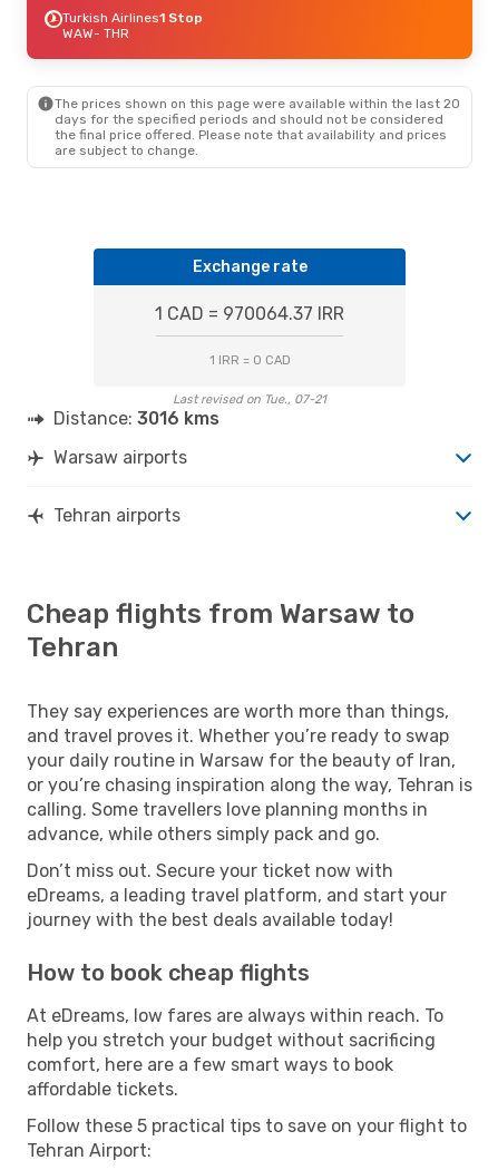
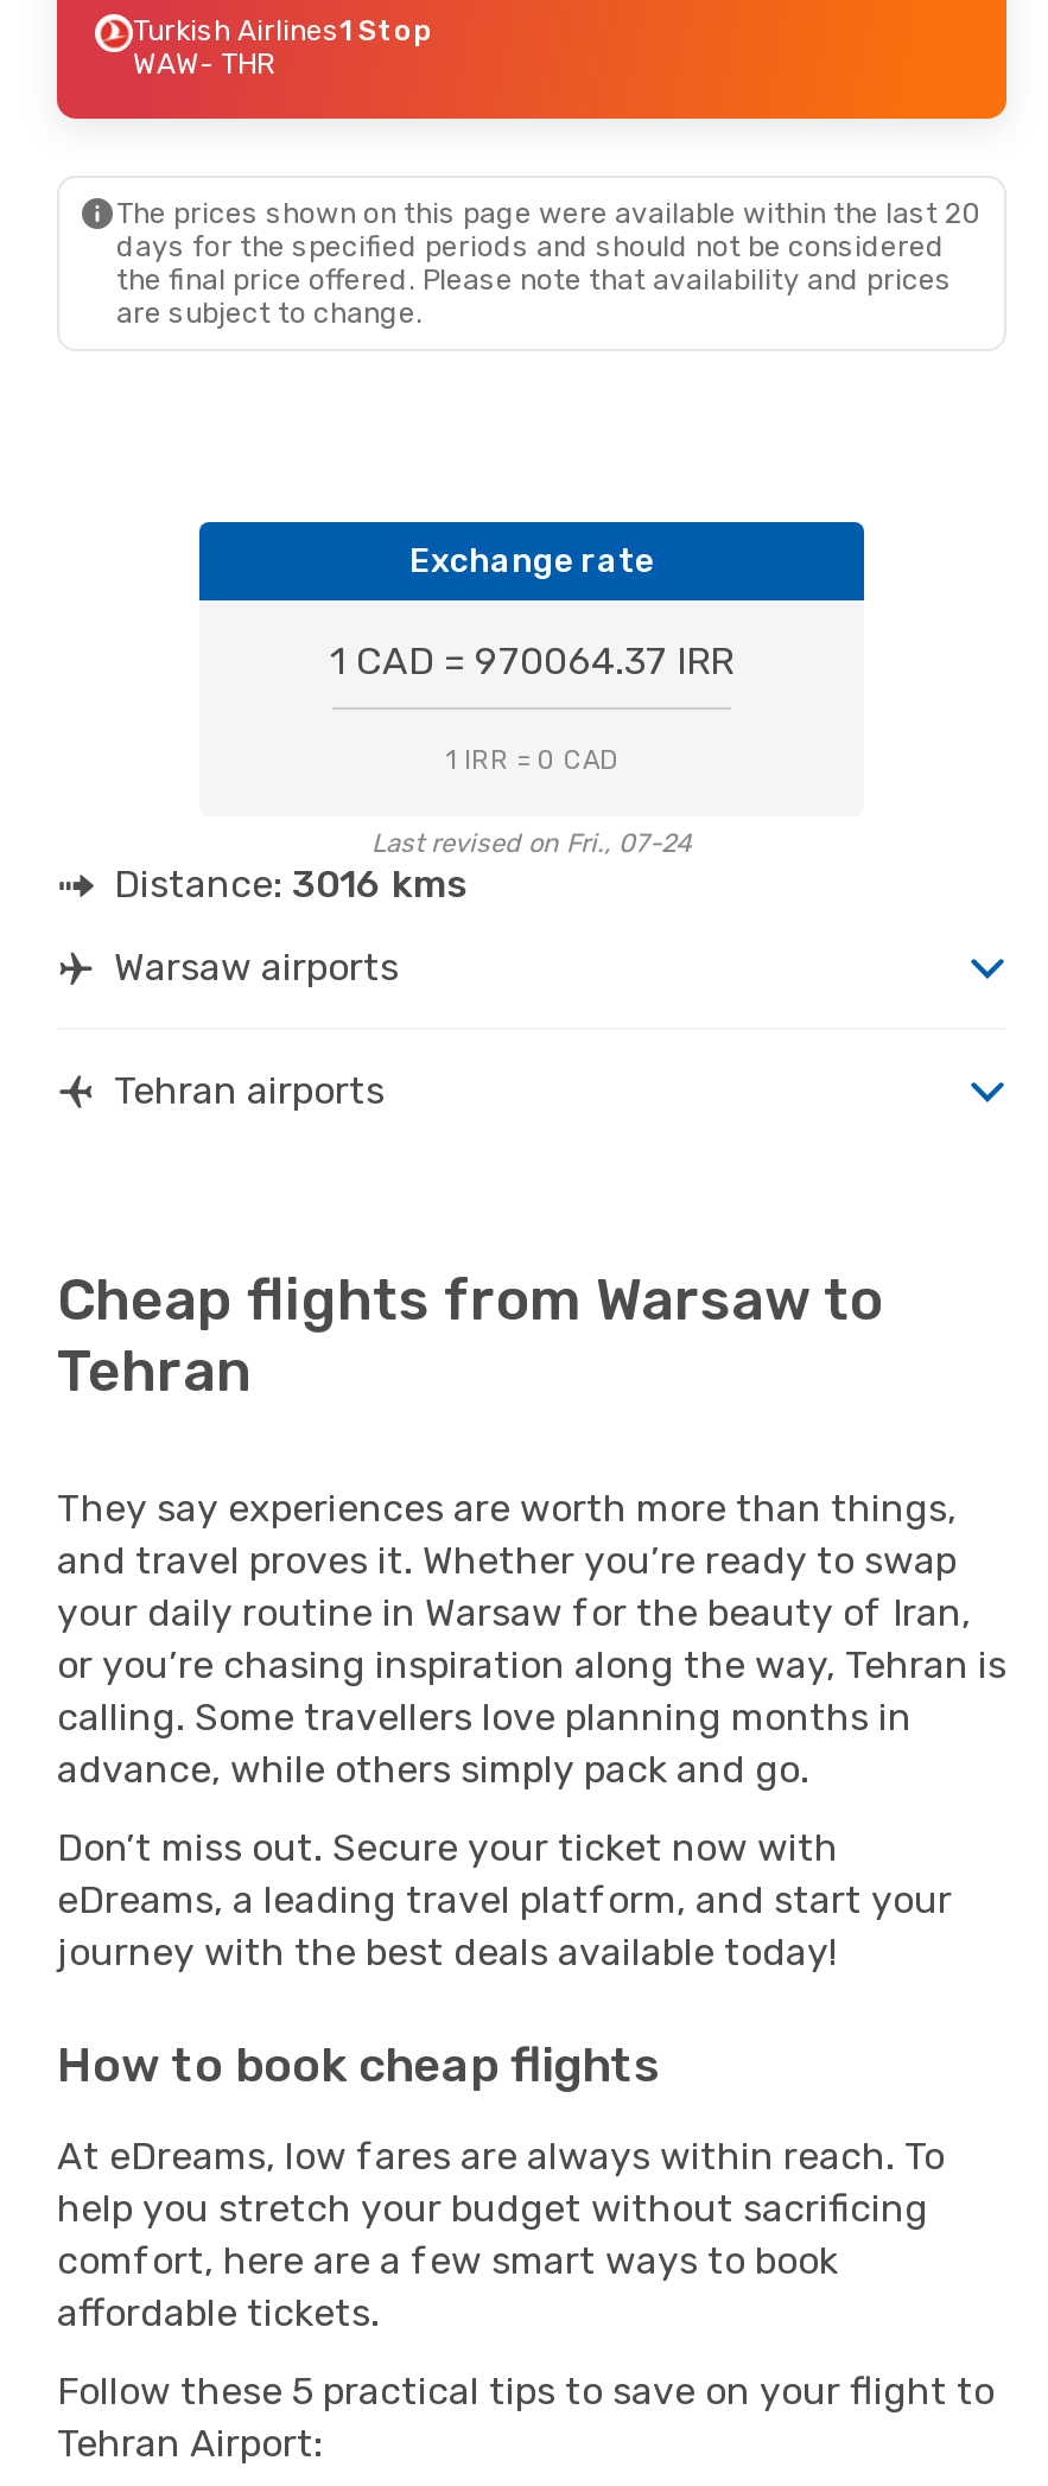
- Last revised on Tue., 07-21
+ Last revised on Fri., 07-24
